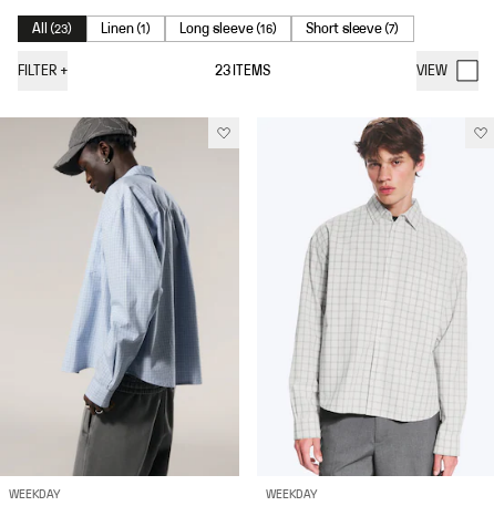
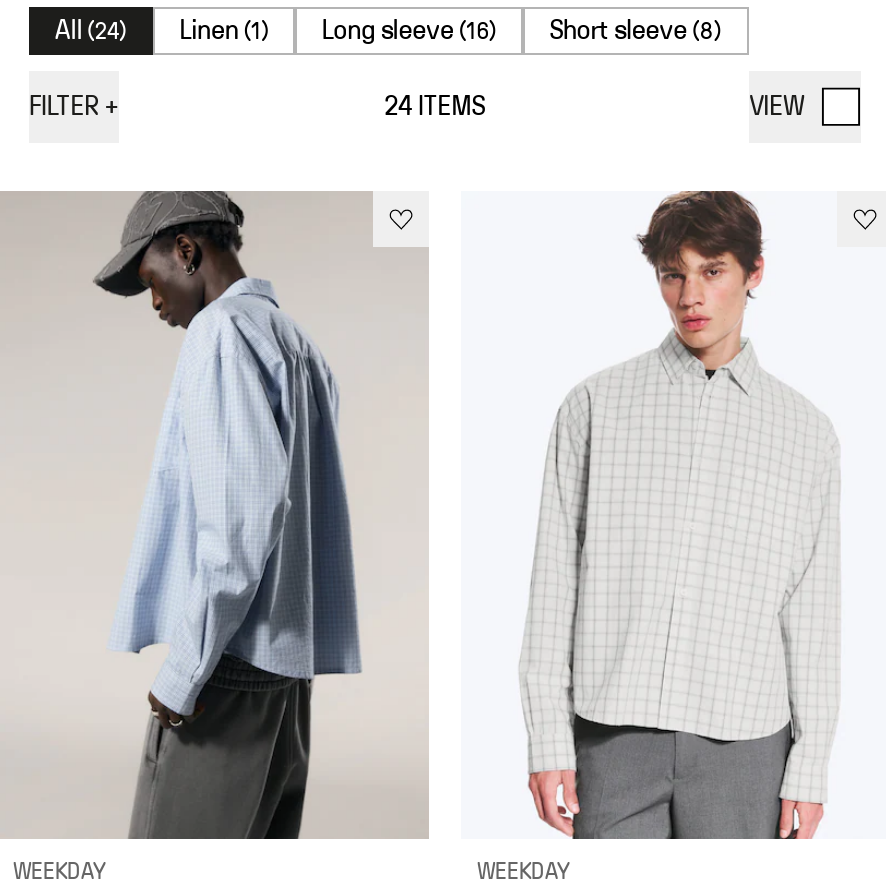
- All (23)
+ All (24)

- Short sleeve (7)
+ Short sleeve (8)

- 23 ITEMS
+ 24 ITEMS
